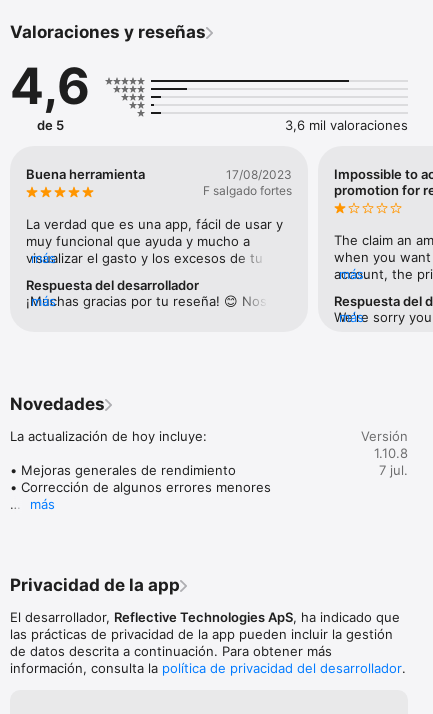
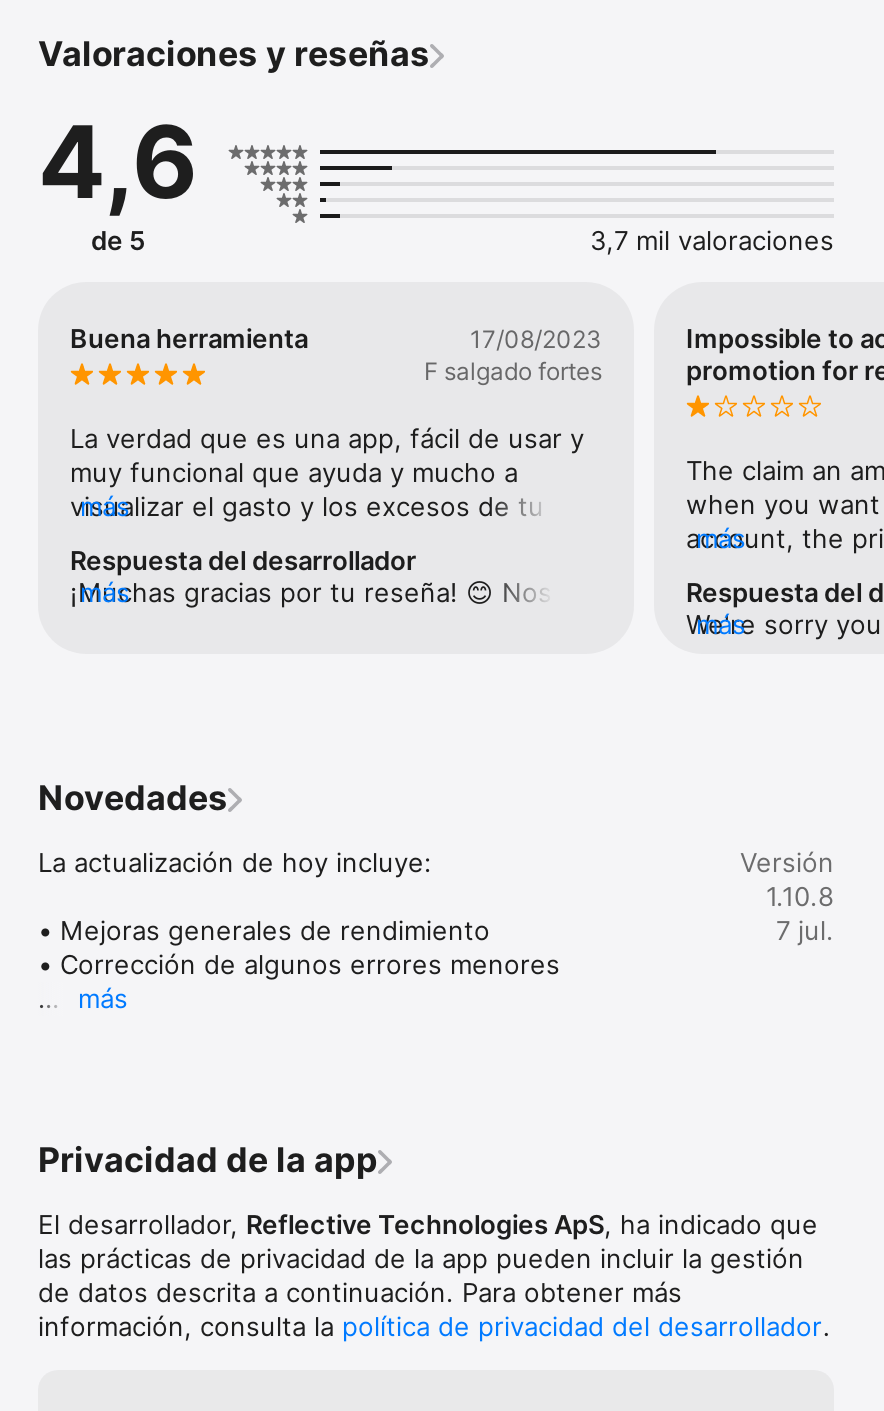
- 3,6 mil valoraciones
+ 3,7 mil valoraciones
